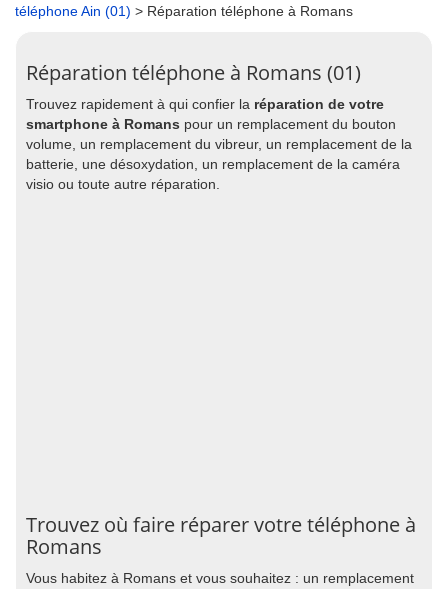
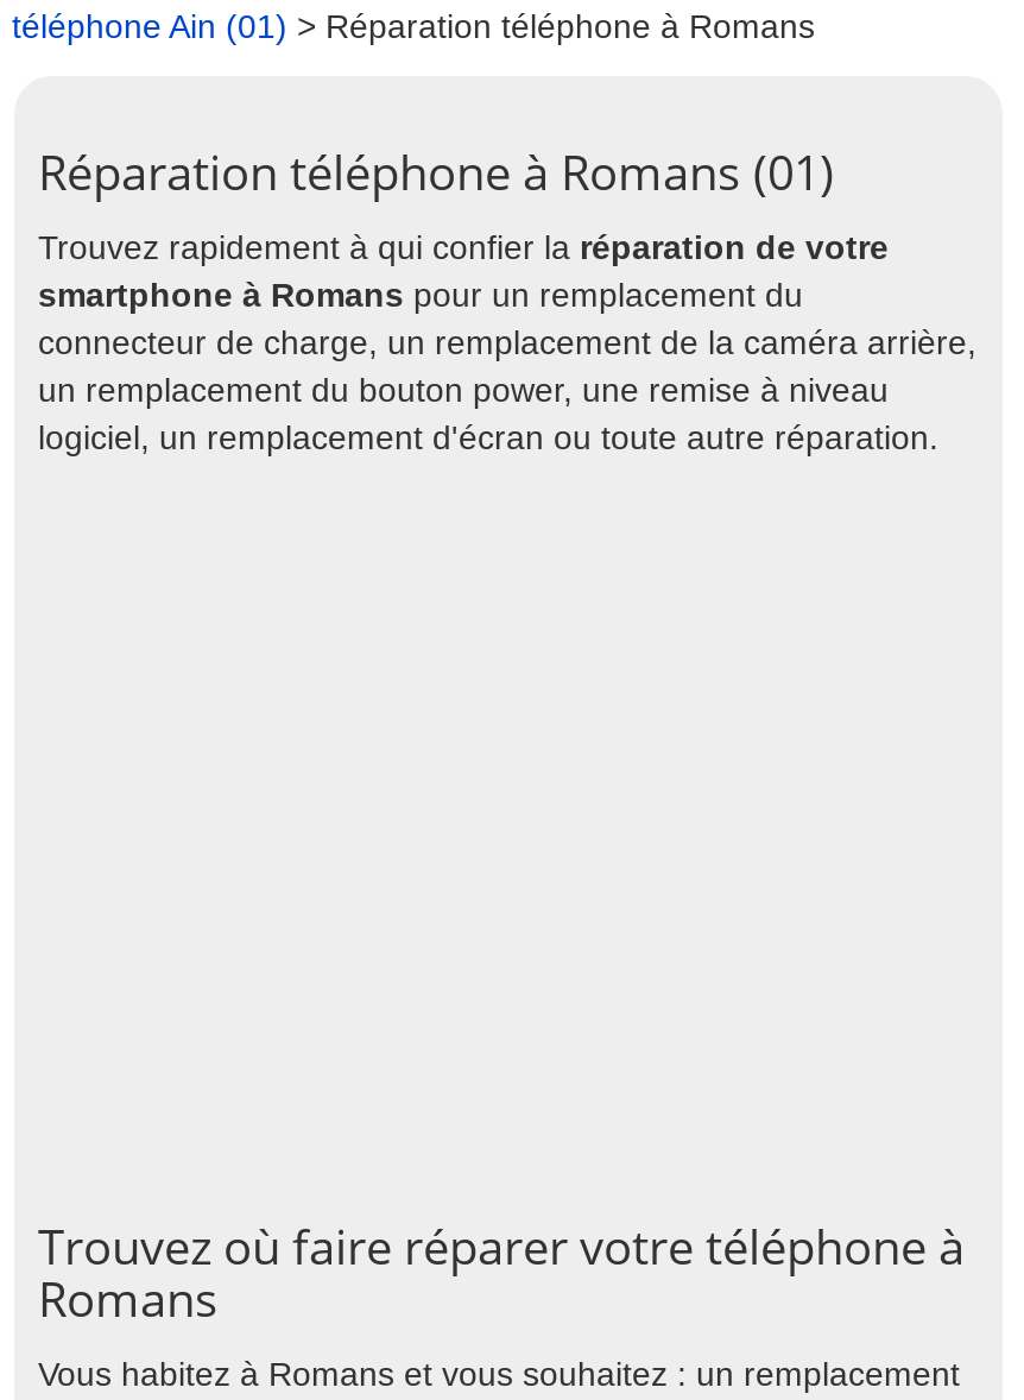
- smartphone à Romans pour un remplacement du bouton
- volume, un remplacement du vibreur, un remplacement de la
- batterie, une désoxydation, un remplacement de la caméra
- visio ou toute autre réparation.
+ smartphone à Romans pour un remplacement du
+ connecteur de charge, un remplacement de la caméra arrière,
+ un remplacement du bouton power, une remise à niveau
+ logiciel, un remplacement d'écran ou toute autre réparation.
